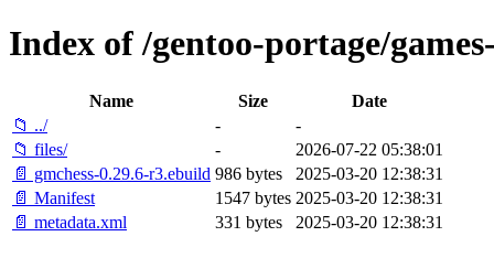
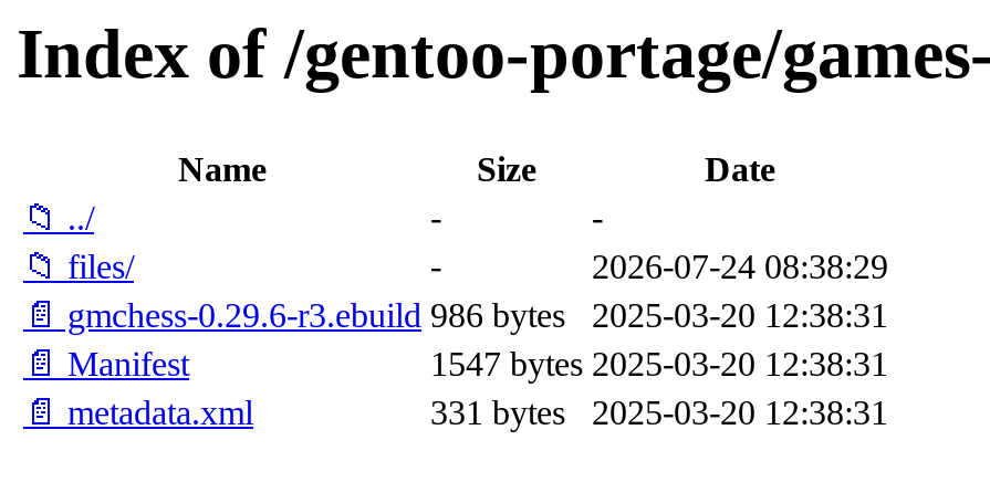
- 2026-07-22 05:38:01
+ 2026-07-24 08:38:29
